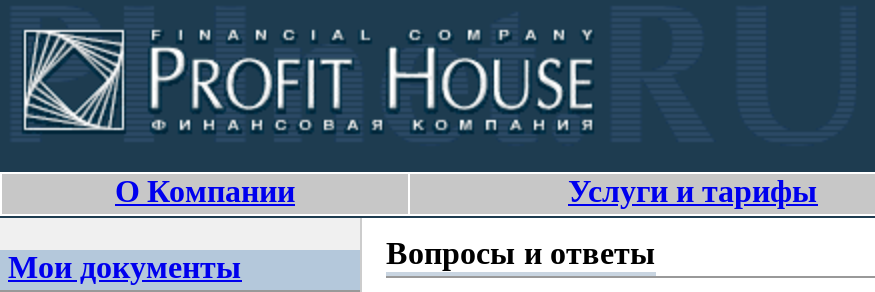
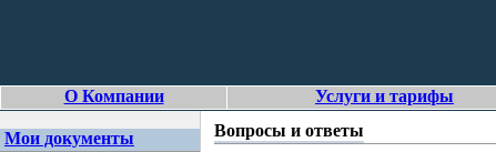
- [image]

- [image]
